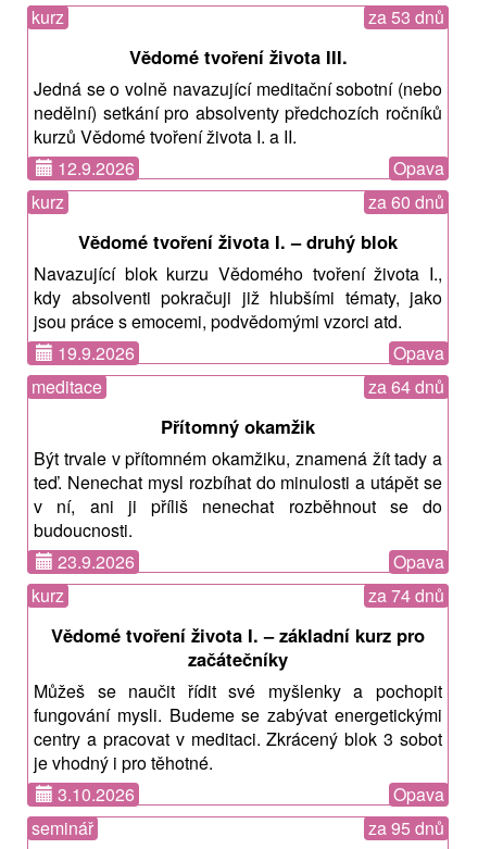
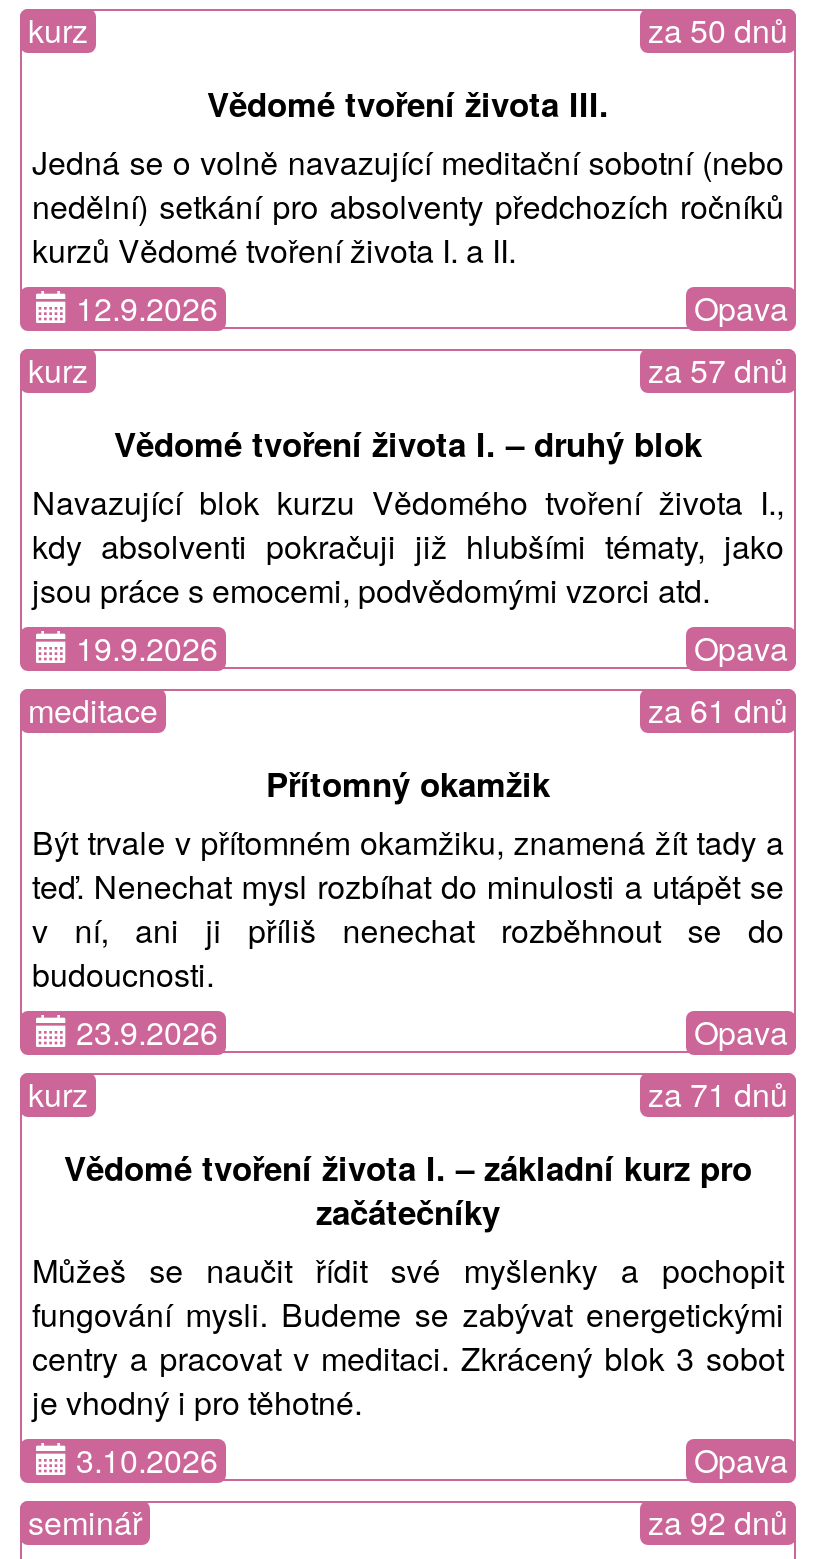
- za 53 dnů
+ za 50 dnů

- za 60 dnů
+ za 57 dnů

- za 64 dnů
+ za 61 dnů

- za 74 dnů
+ za 71 dnů

- za 95 dnů
+ za 92 dnů
